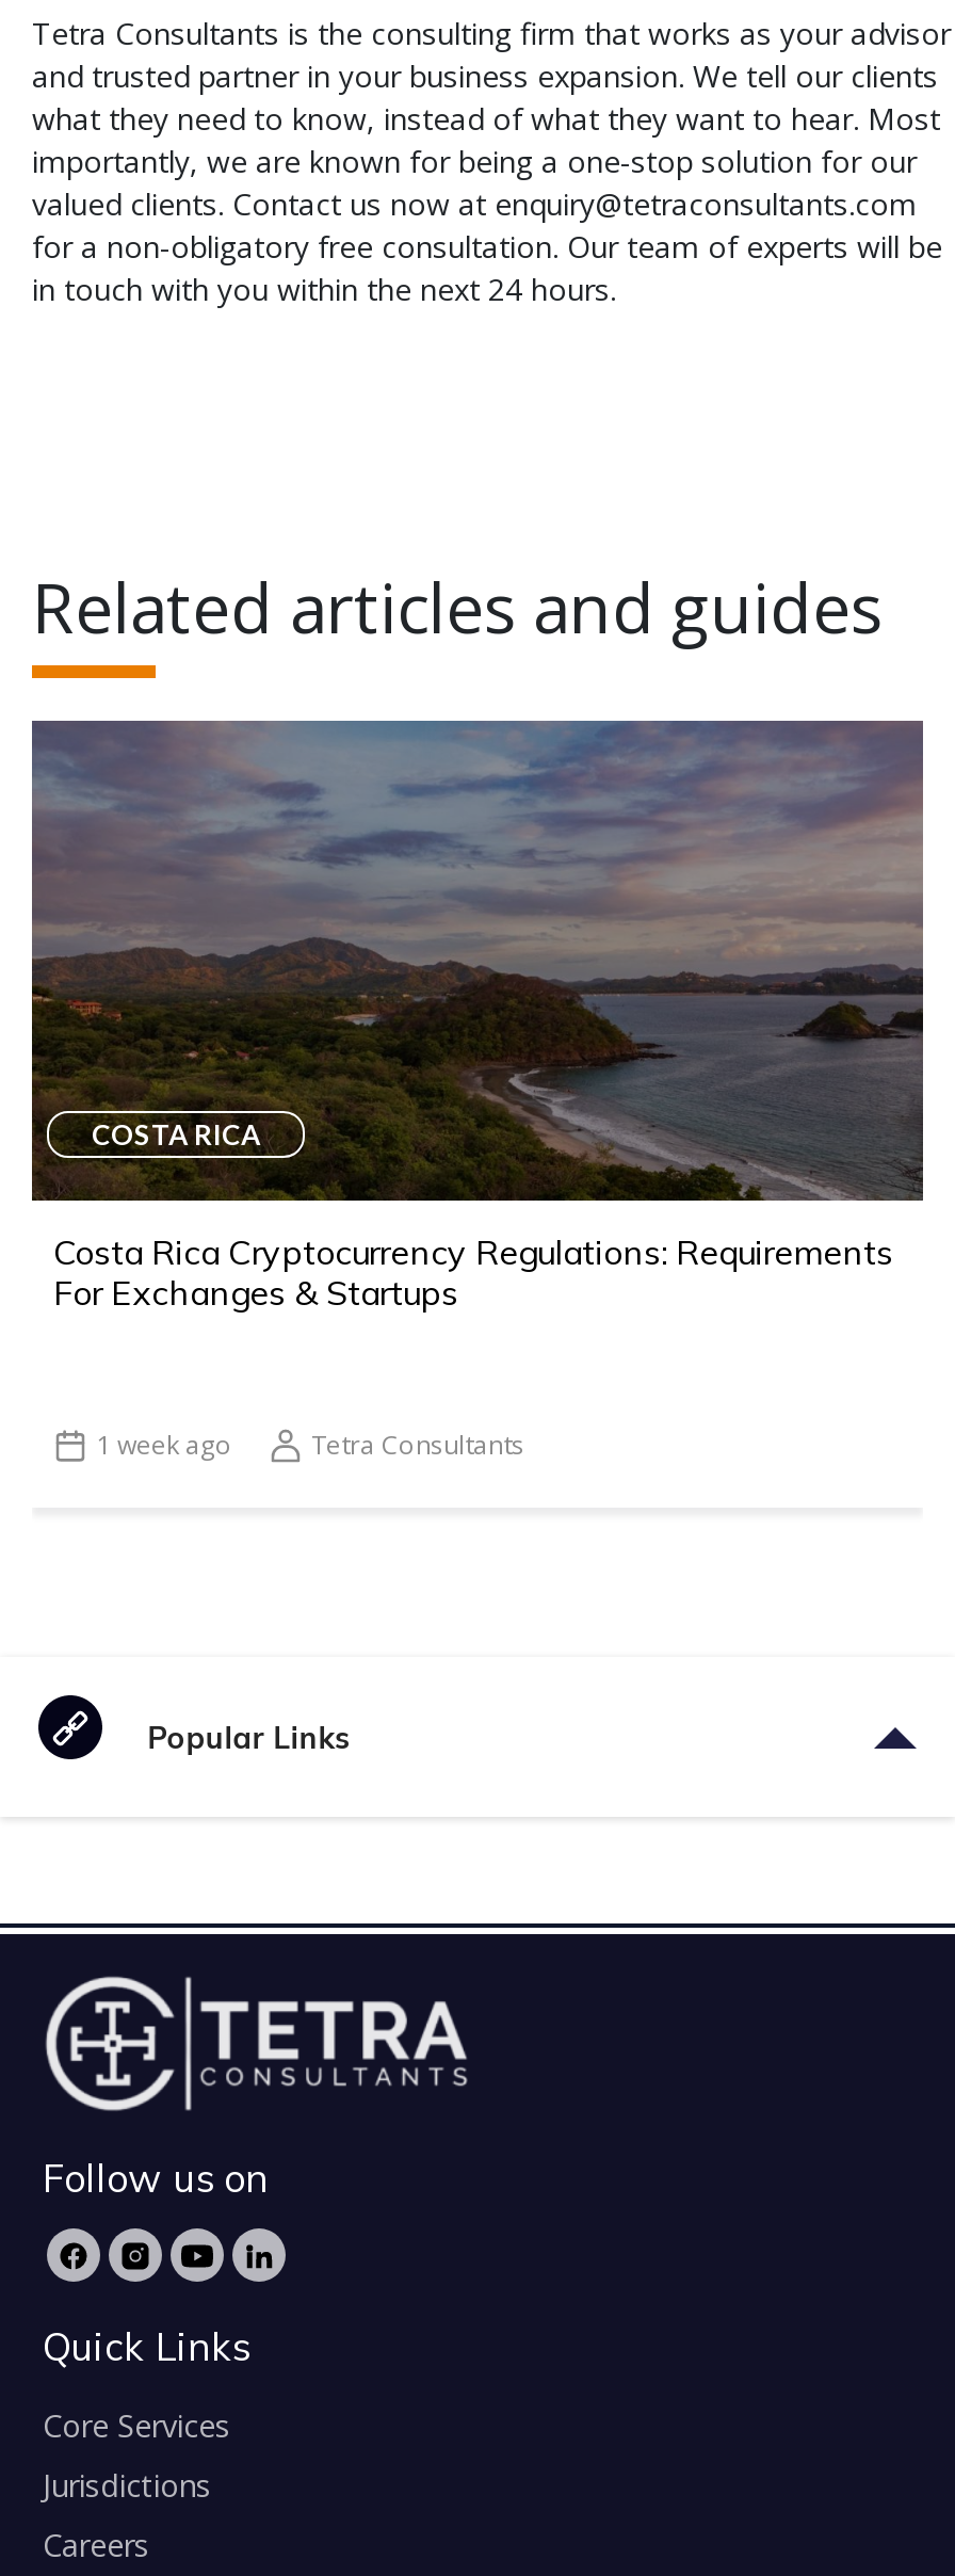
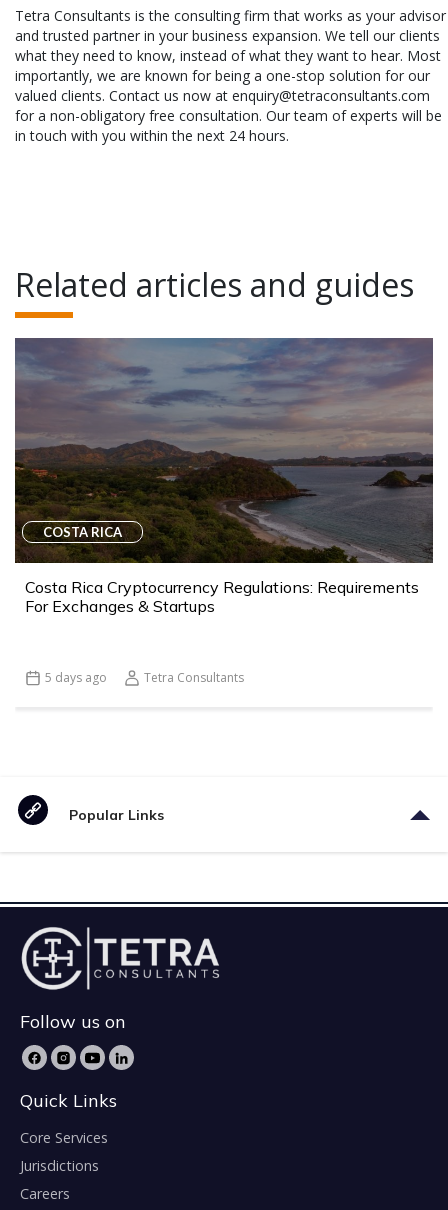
- 1 week ago
+ 5 days ago
